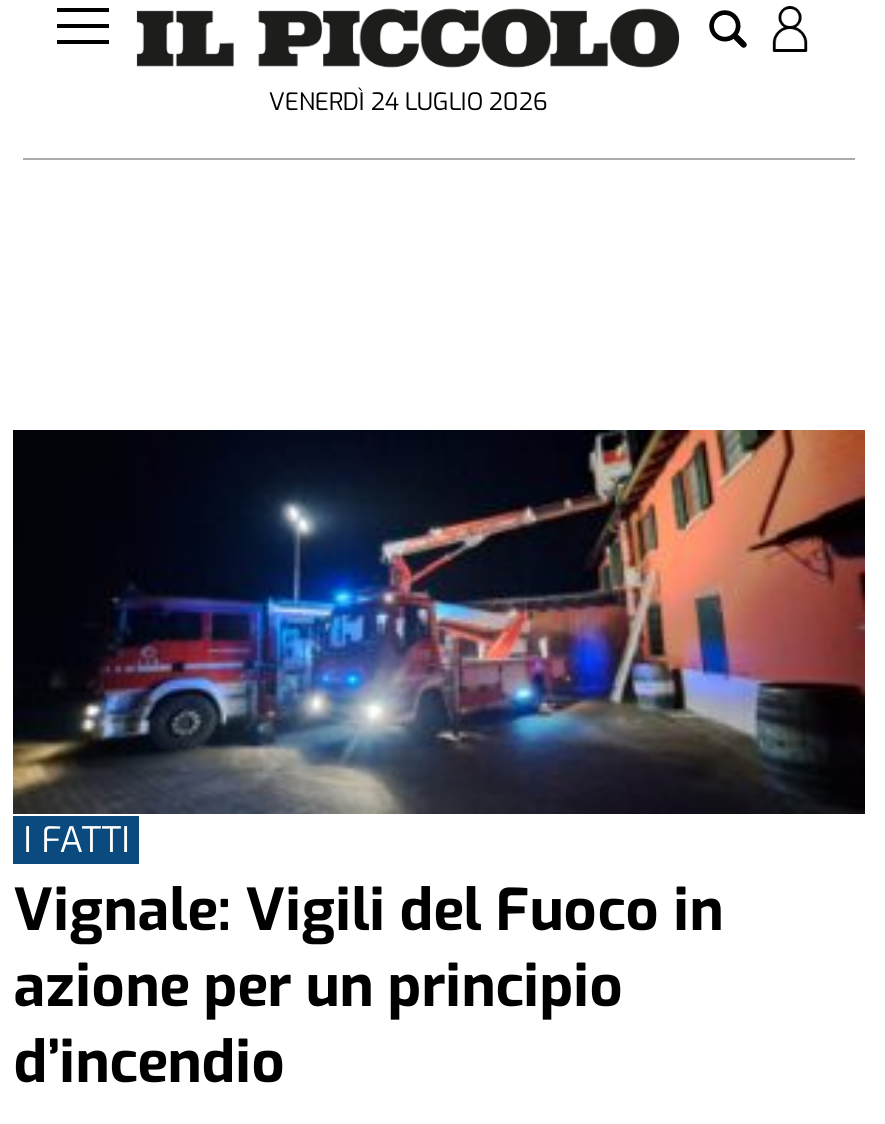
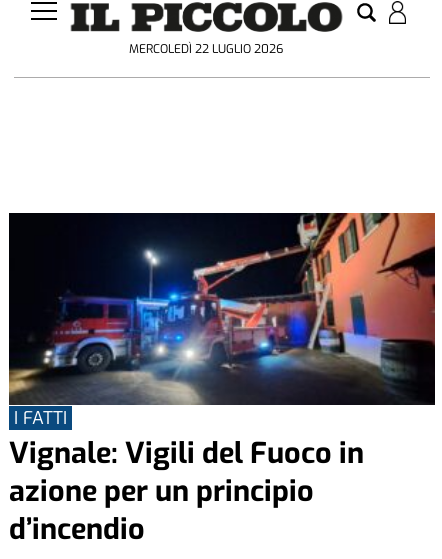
- VENERDÌ 24 LUGLIO 2026
+ MERCOLEDÌ 22 LUGLIO 2026
